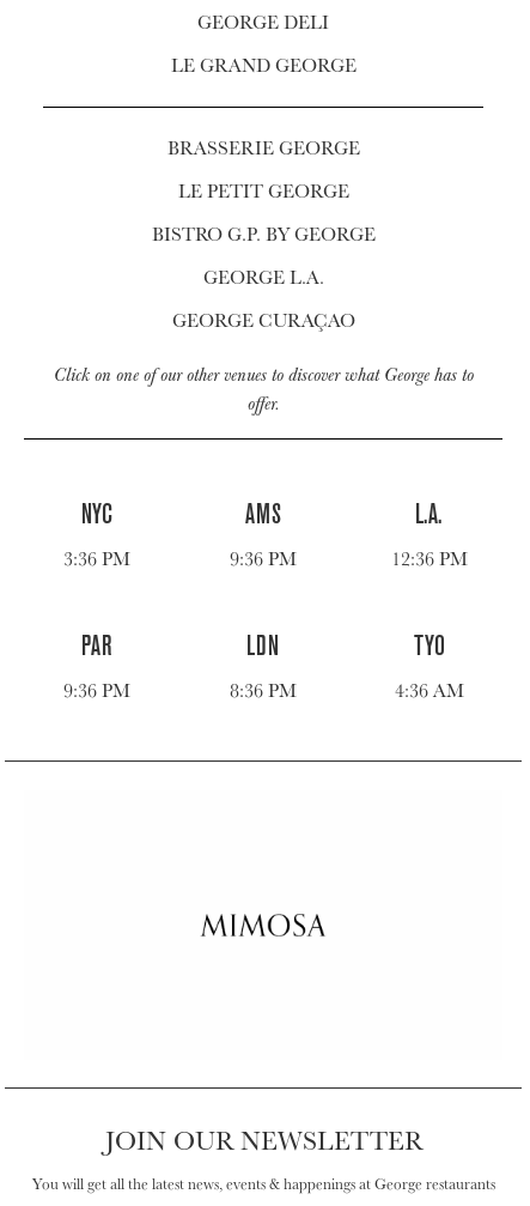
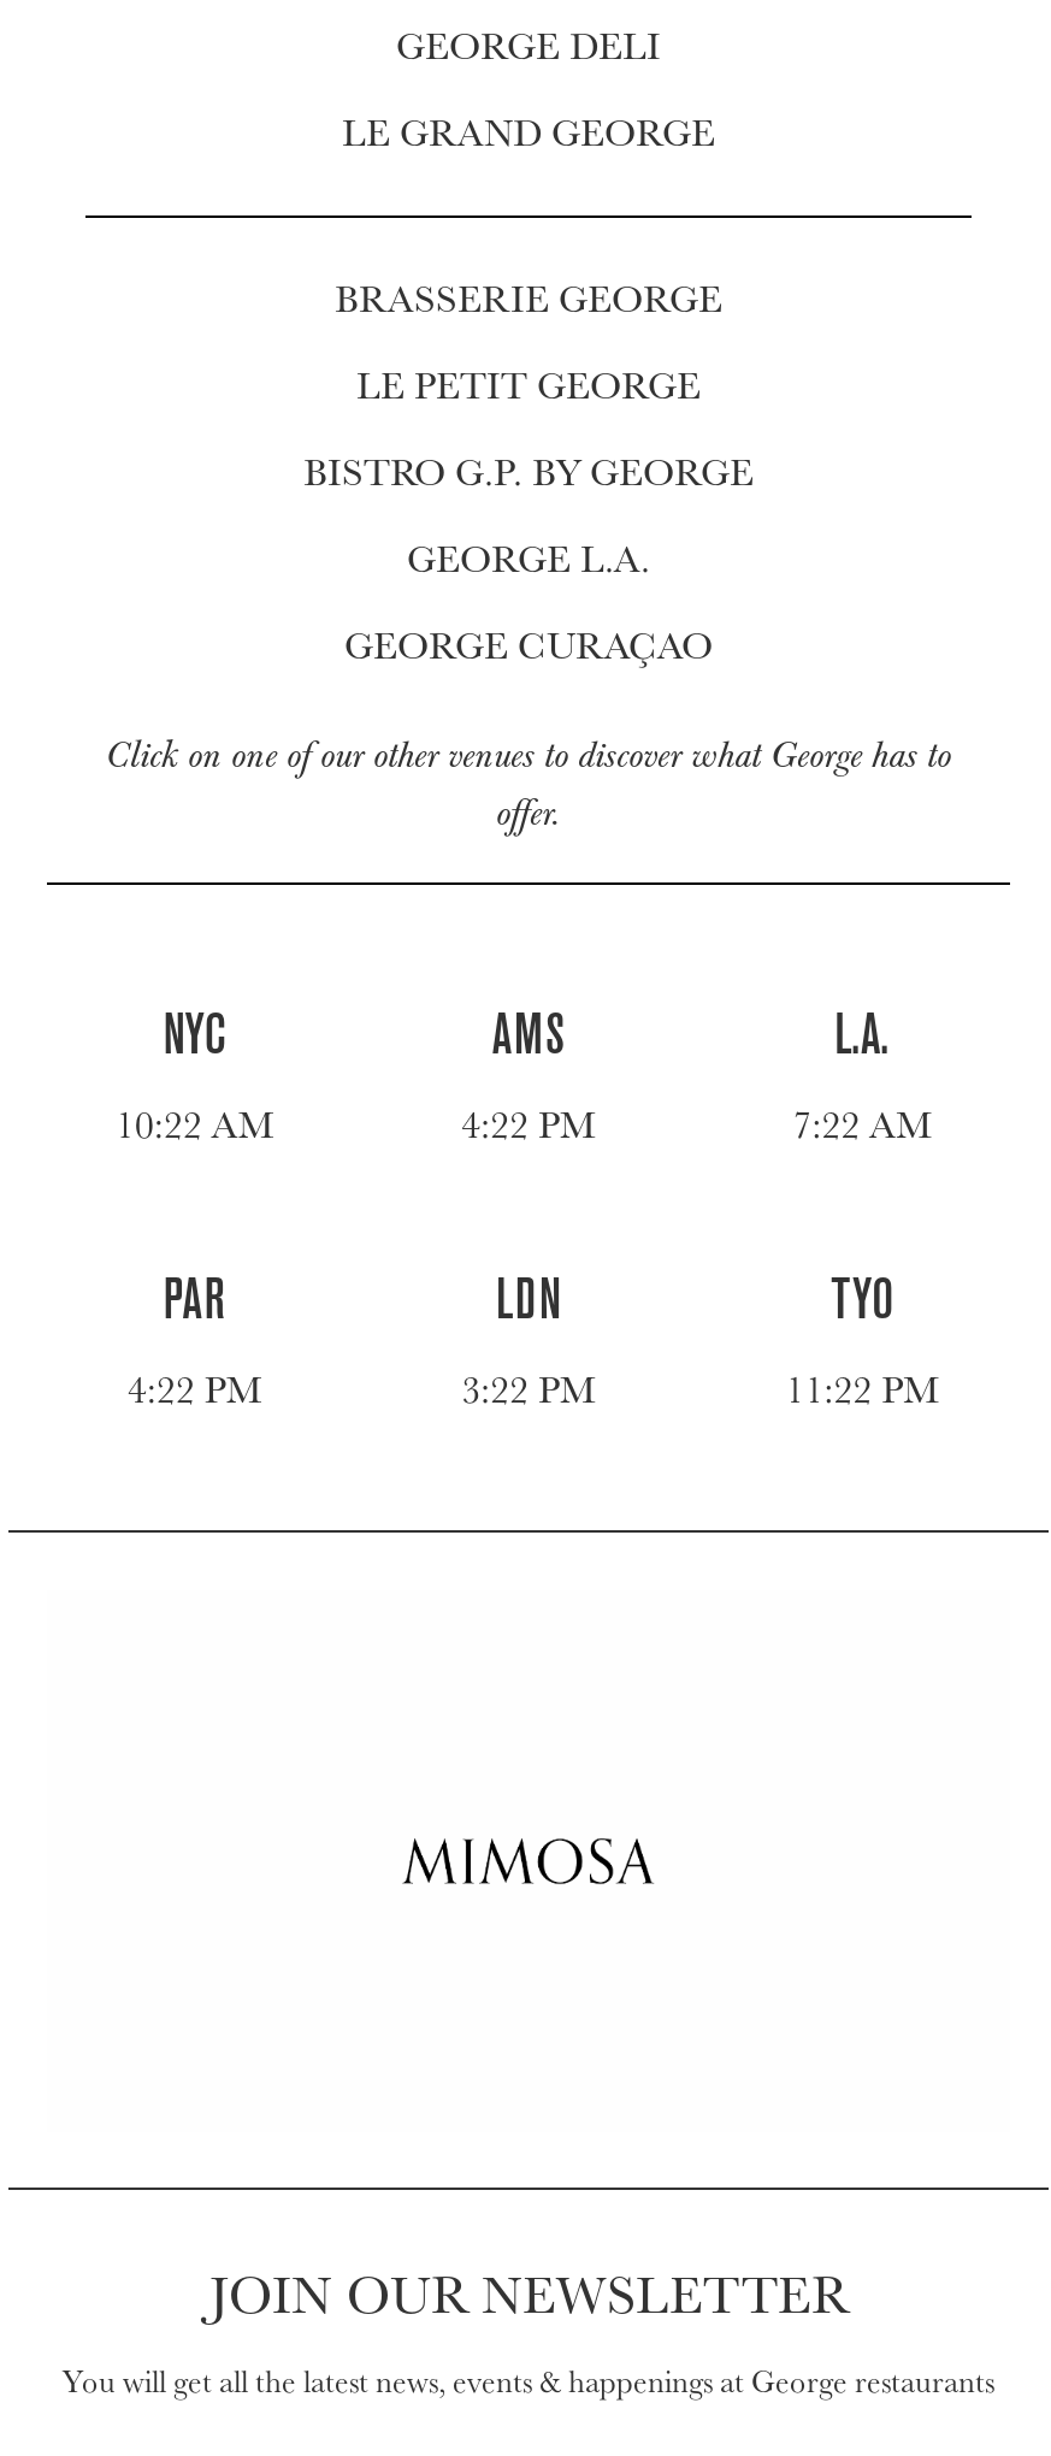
- 3:36 PM
+ 10:22 AM

- 9:36 PM
+ 4:22 PM

- 12:36 PM
+ 7:22 AM

- 9:36 PM
+ 4:22 PM

- 8:36 PM
+ 3:22 PM

- 4:36 AM
+ 11:22 PM
